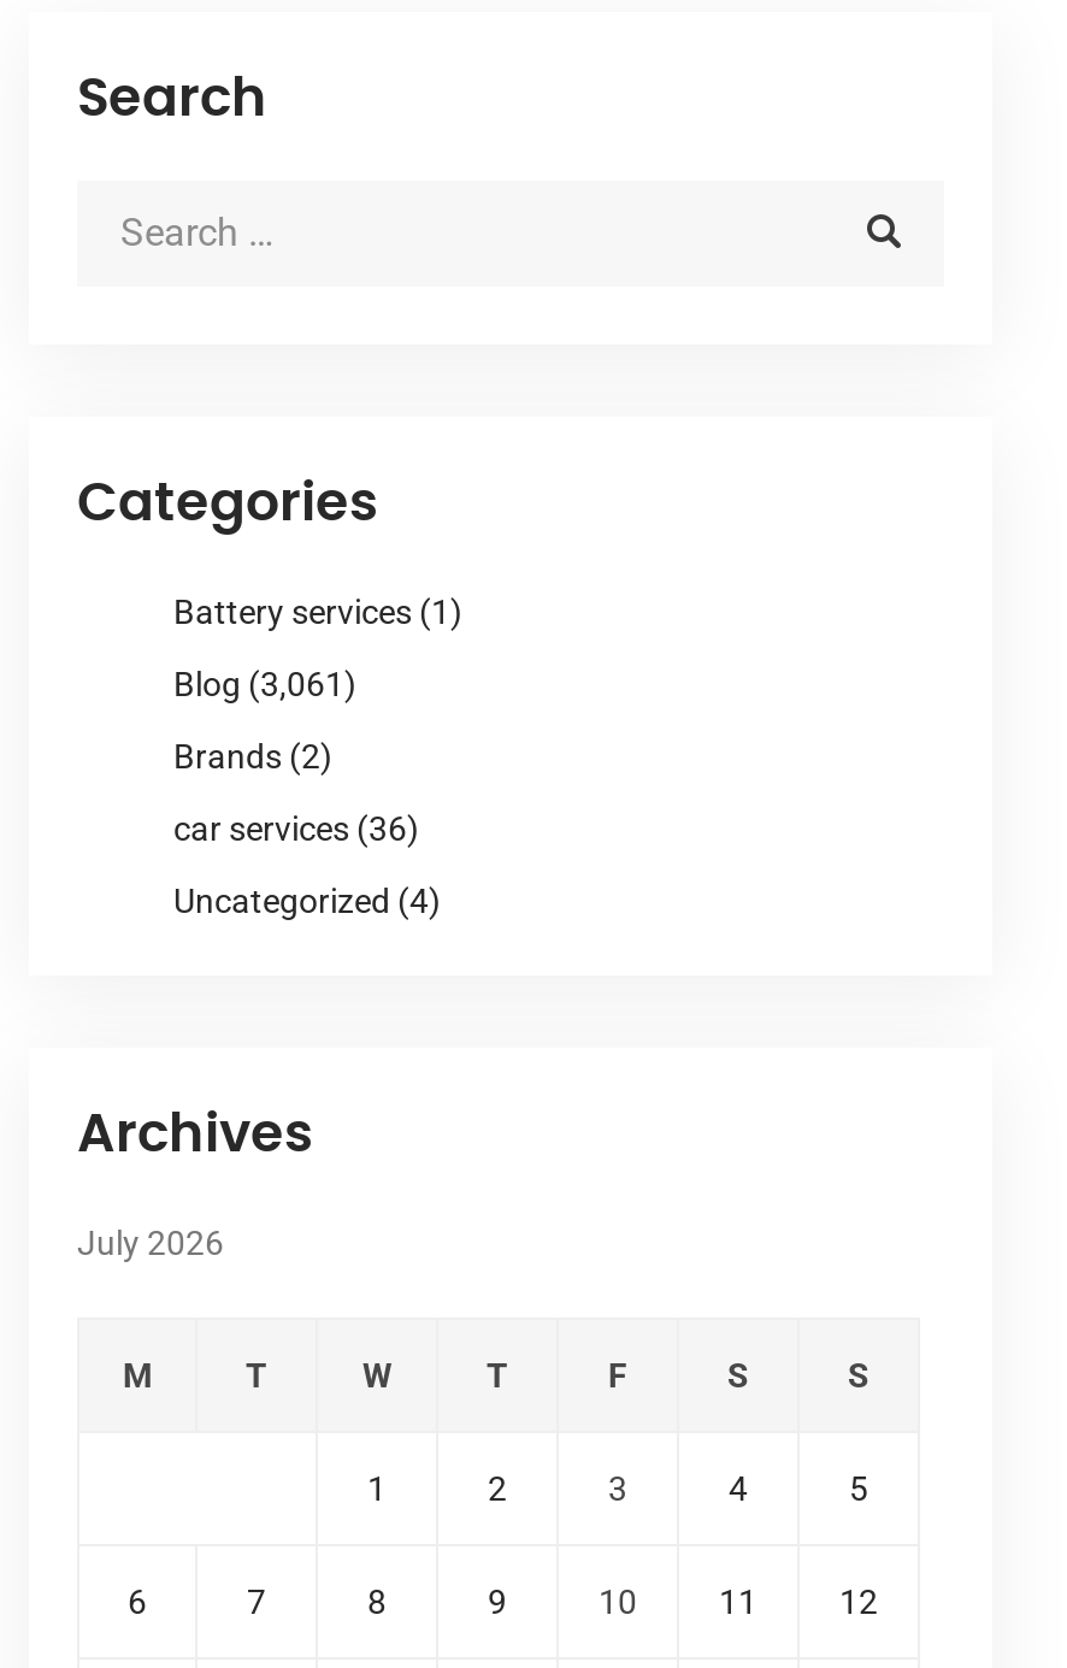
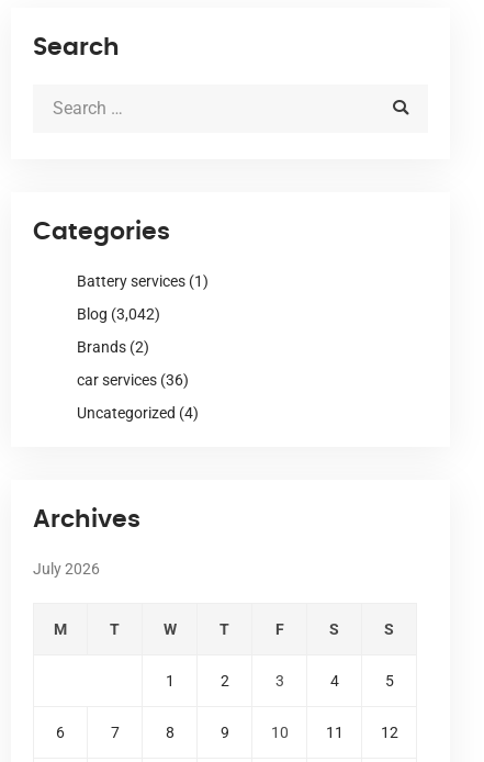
- Blog (3,061)
+ Blog (3,042)
